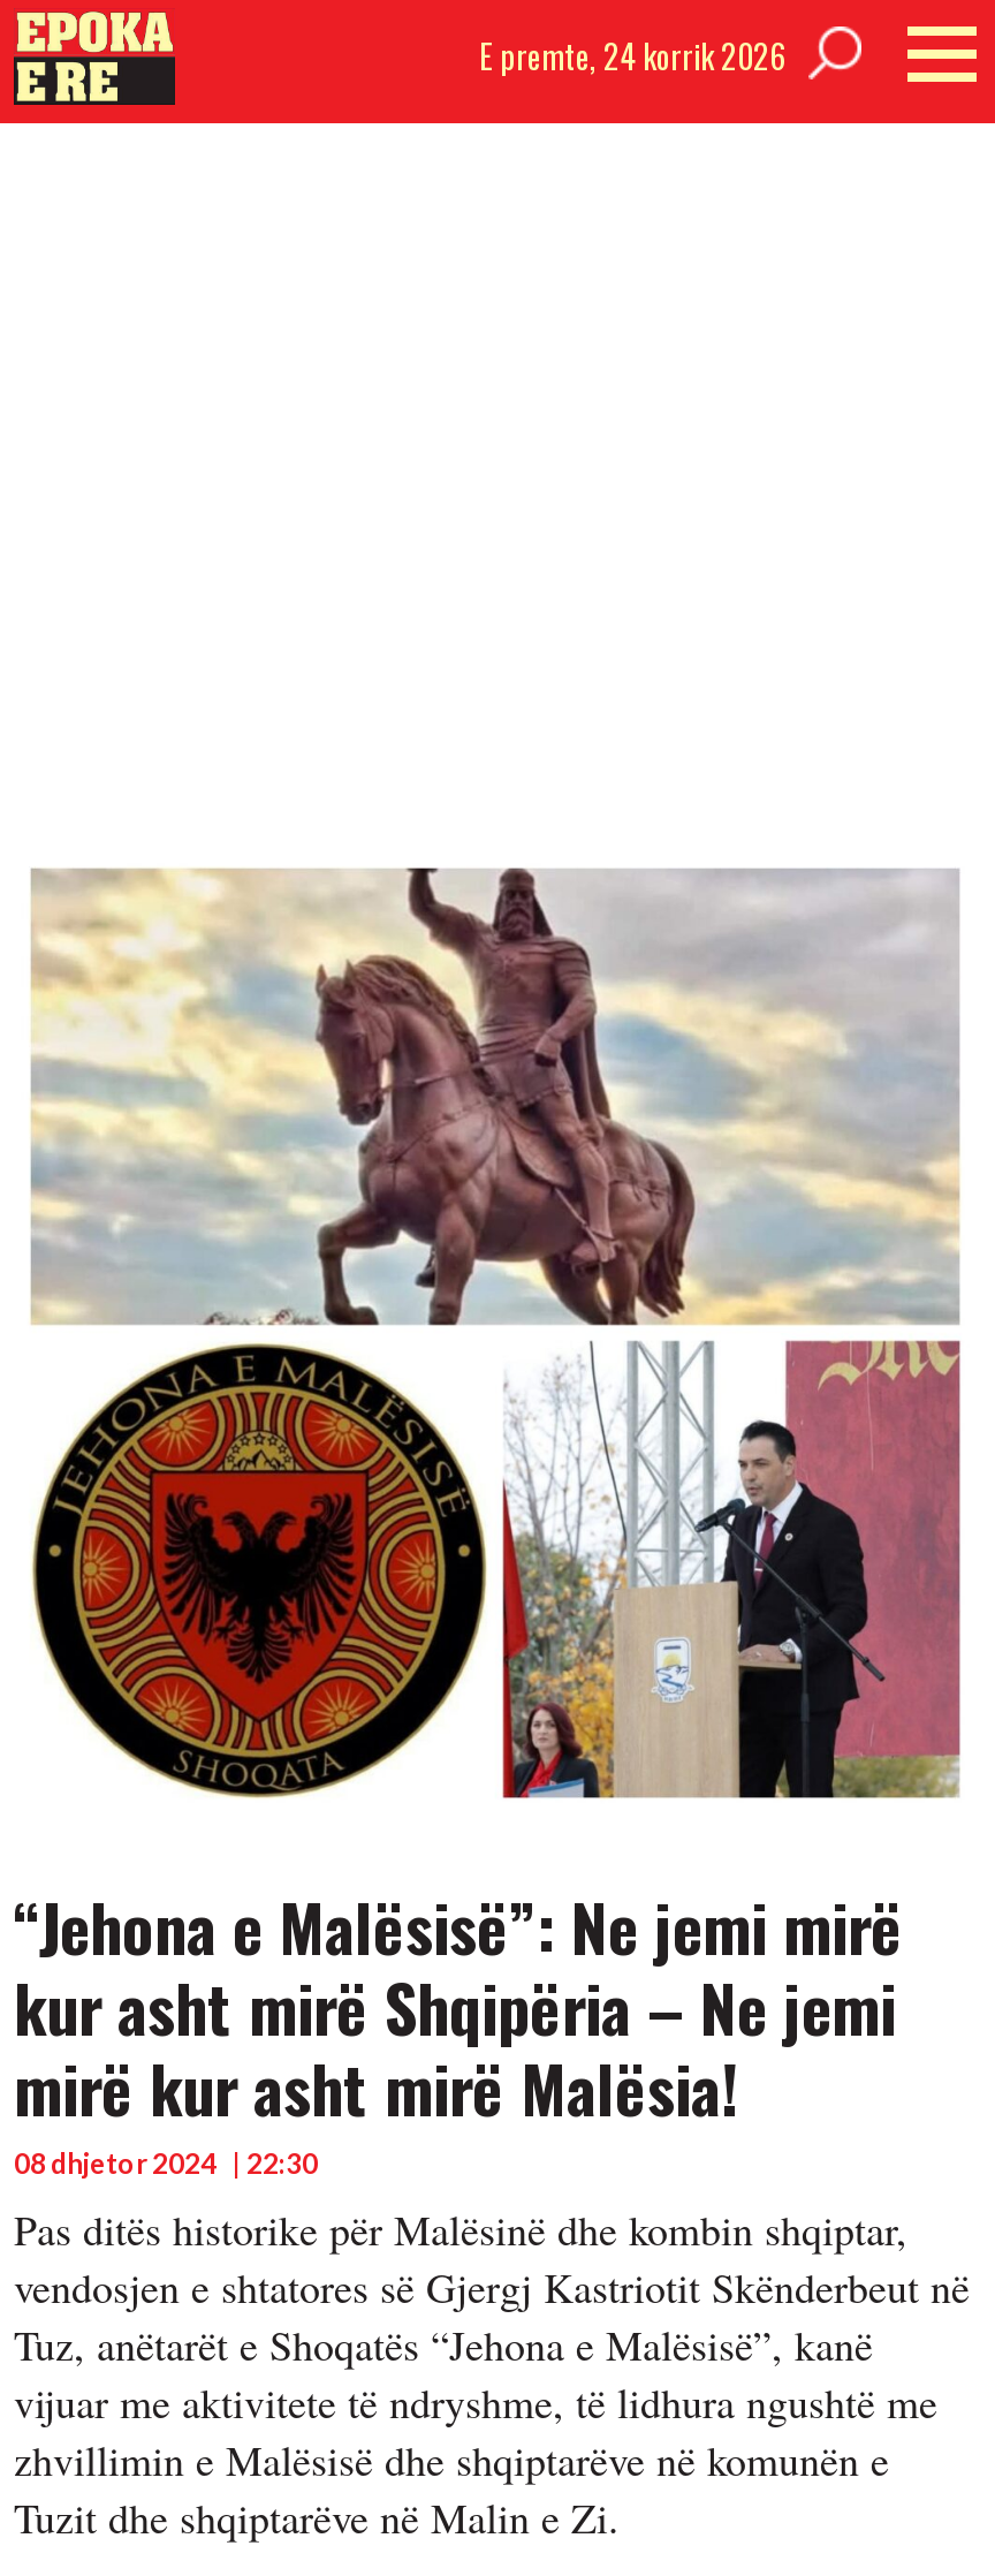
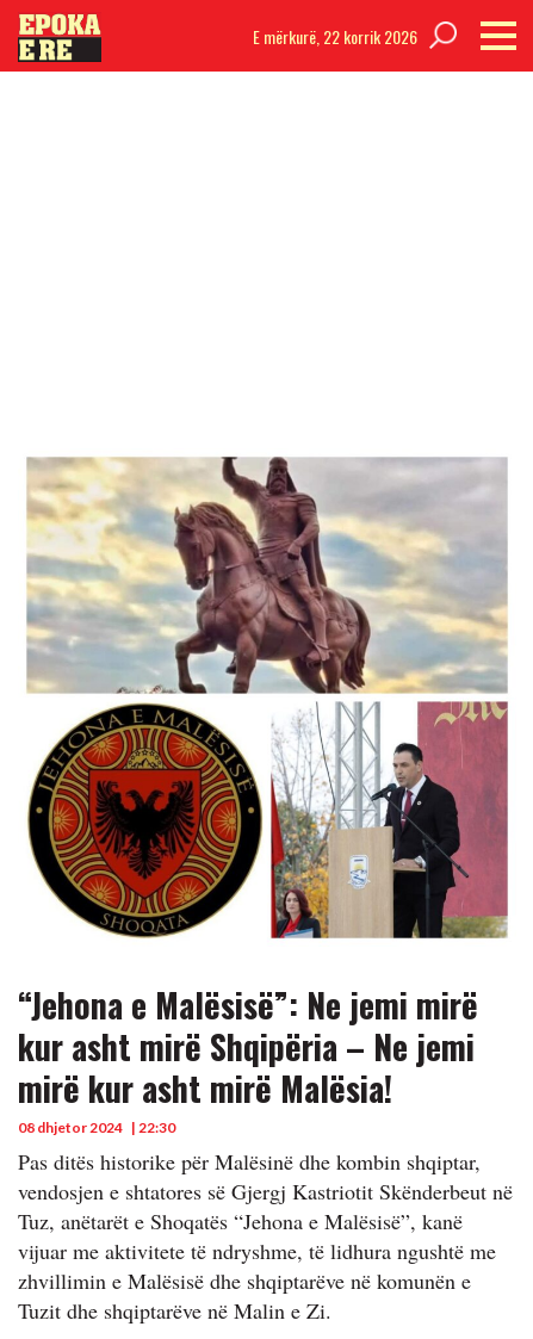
- E premte, 24 korrik 2026
+ E mërkurë, 22 korrik 2026
